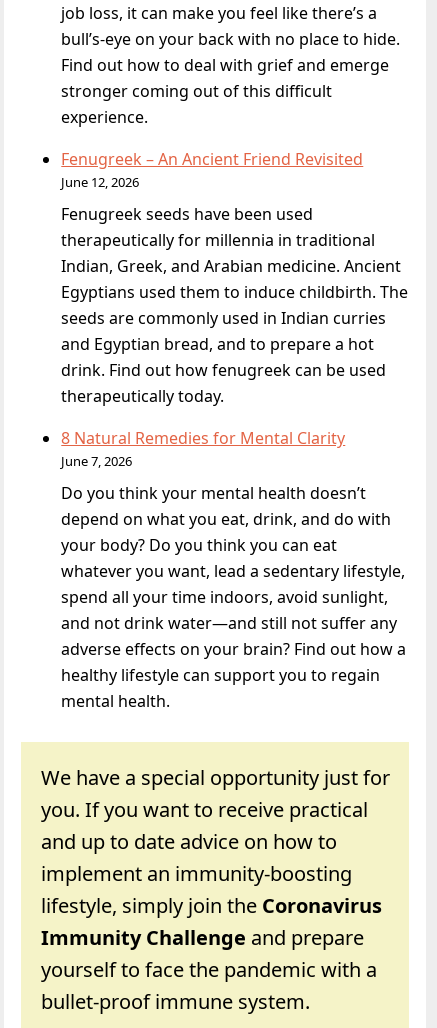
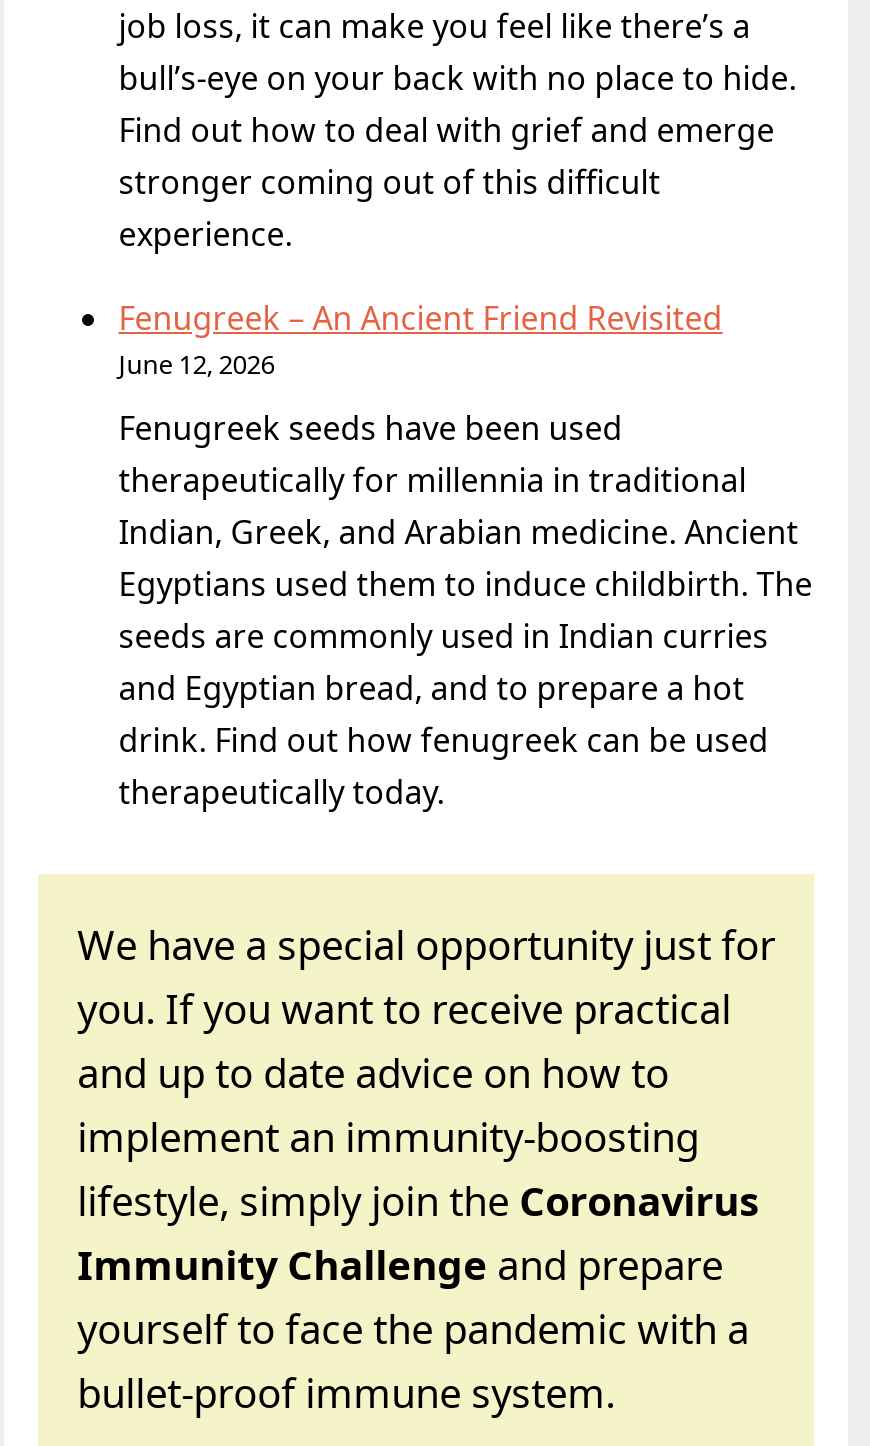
- 8 Natural Remedies for Mental Clarity
- June 7, 2026
- Do you think your mental health doesn’t
- depend on what you eat, drink, and do with
- your body? Do you think you can eat
- whatever you want, lead a sedentary lifestyle,
- spend all your time indoors, avoid sunlight,
- and not drink water—and still not suffer any
- adverse effects on your brain? Find out how a
- healthy lifestyle can support you to regain
- mental health.
